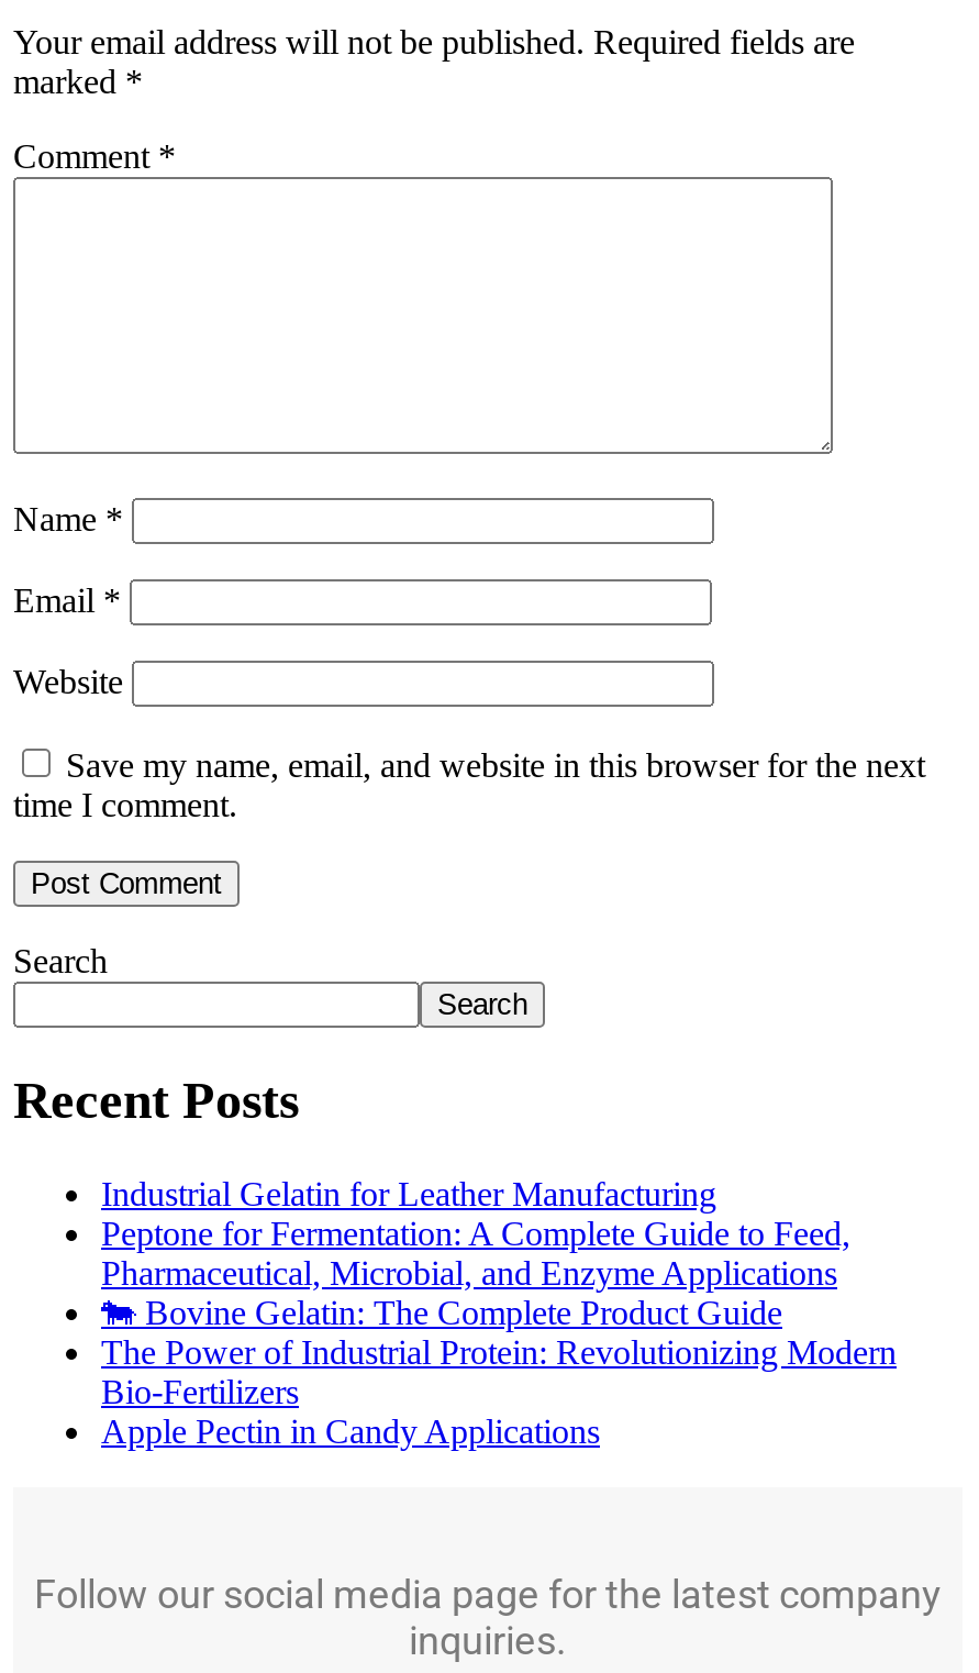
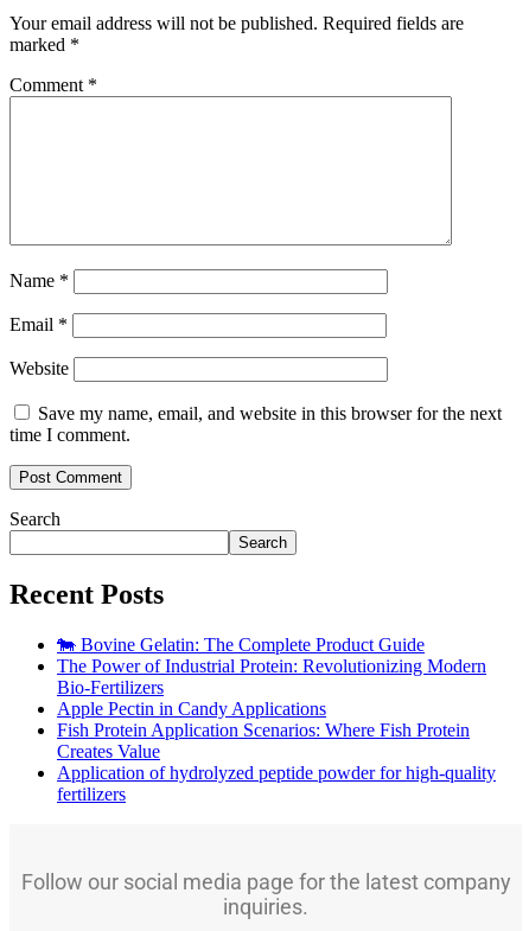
- Industrial Gelatin for Leather Manufacturing
- Peptone for Fermentation: A Complete Guide to Feed,
- Pharmaceutical, Microbial, and Enzyme Applications

moved up: The Power of Industrial Protein: Revolutionizing Modern | Bio-Fertilizers | Apple Pectin in Candy Applications

+ Fish Protein Application Scenarios: Where Fish Protein
+ Creates Value
+ Application of hydrolyzed peptide powder for high-quality
+ fertilizers
